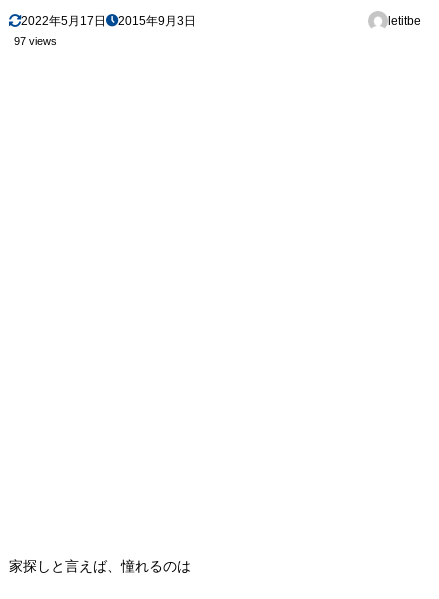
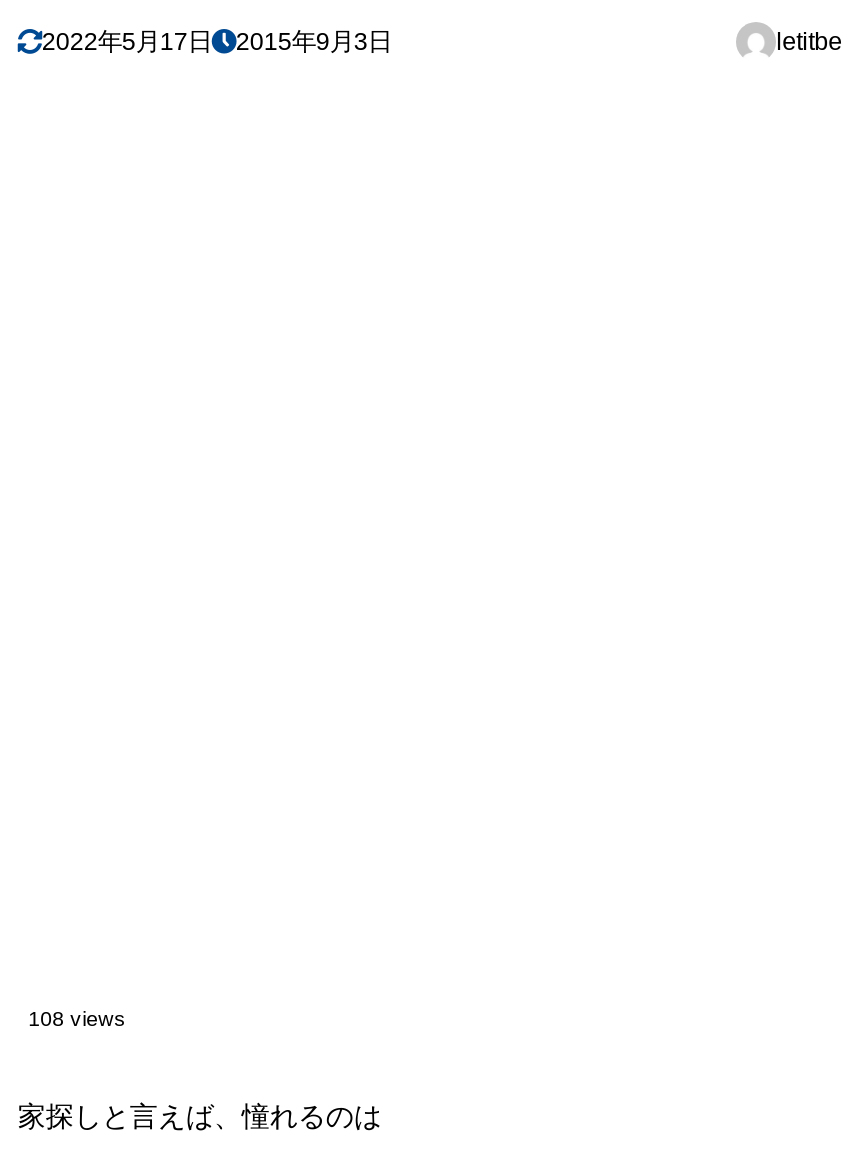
- 97 views
+ 108 views
